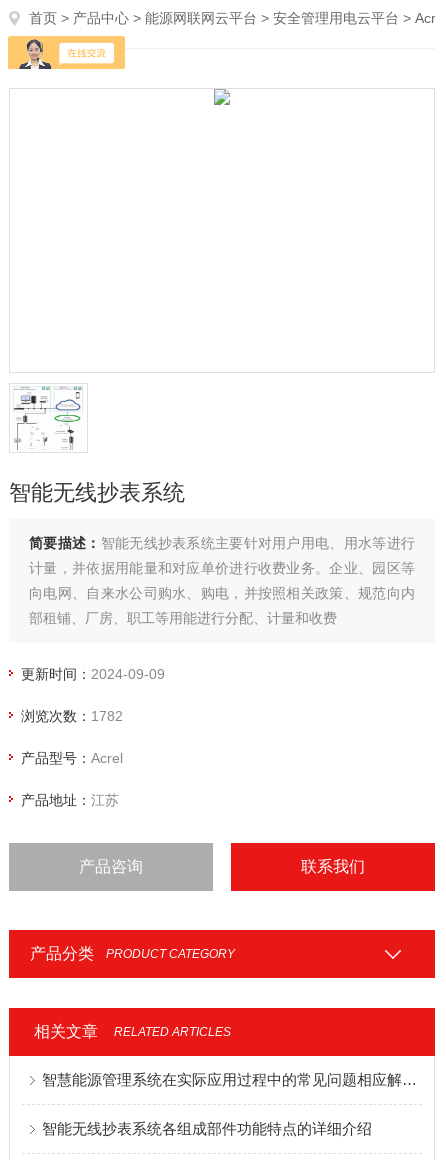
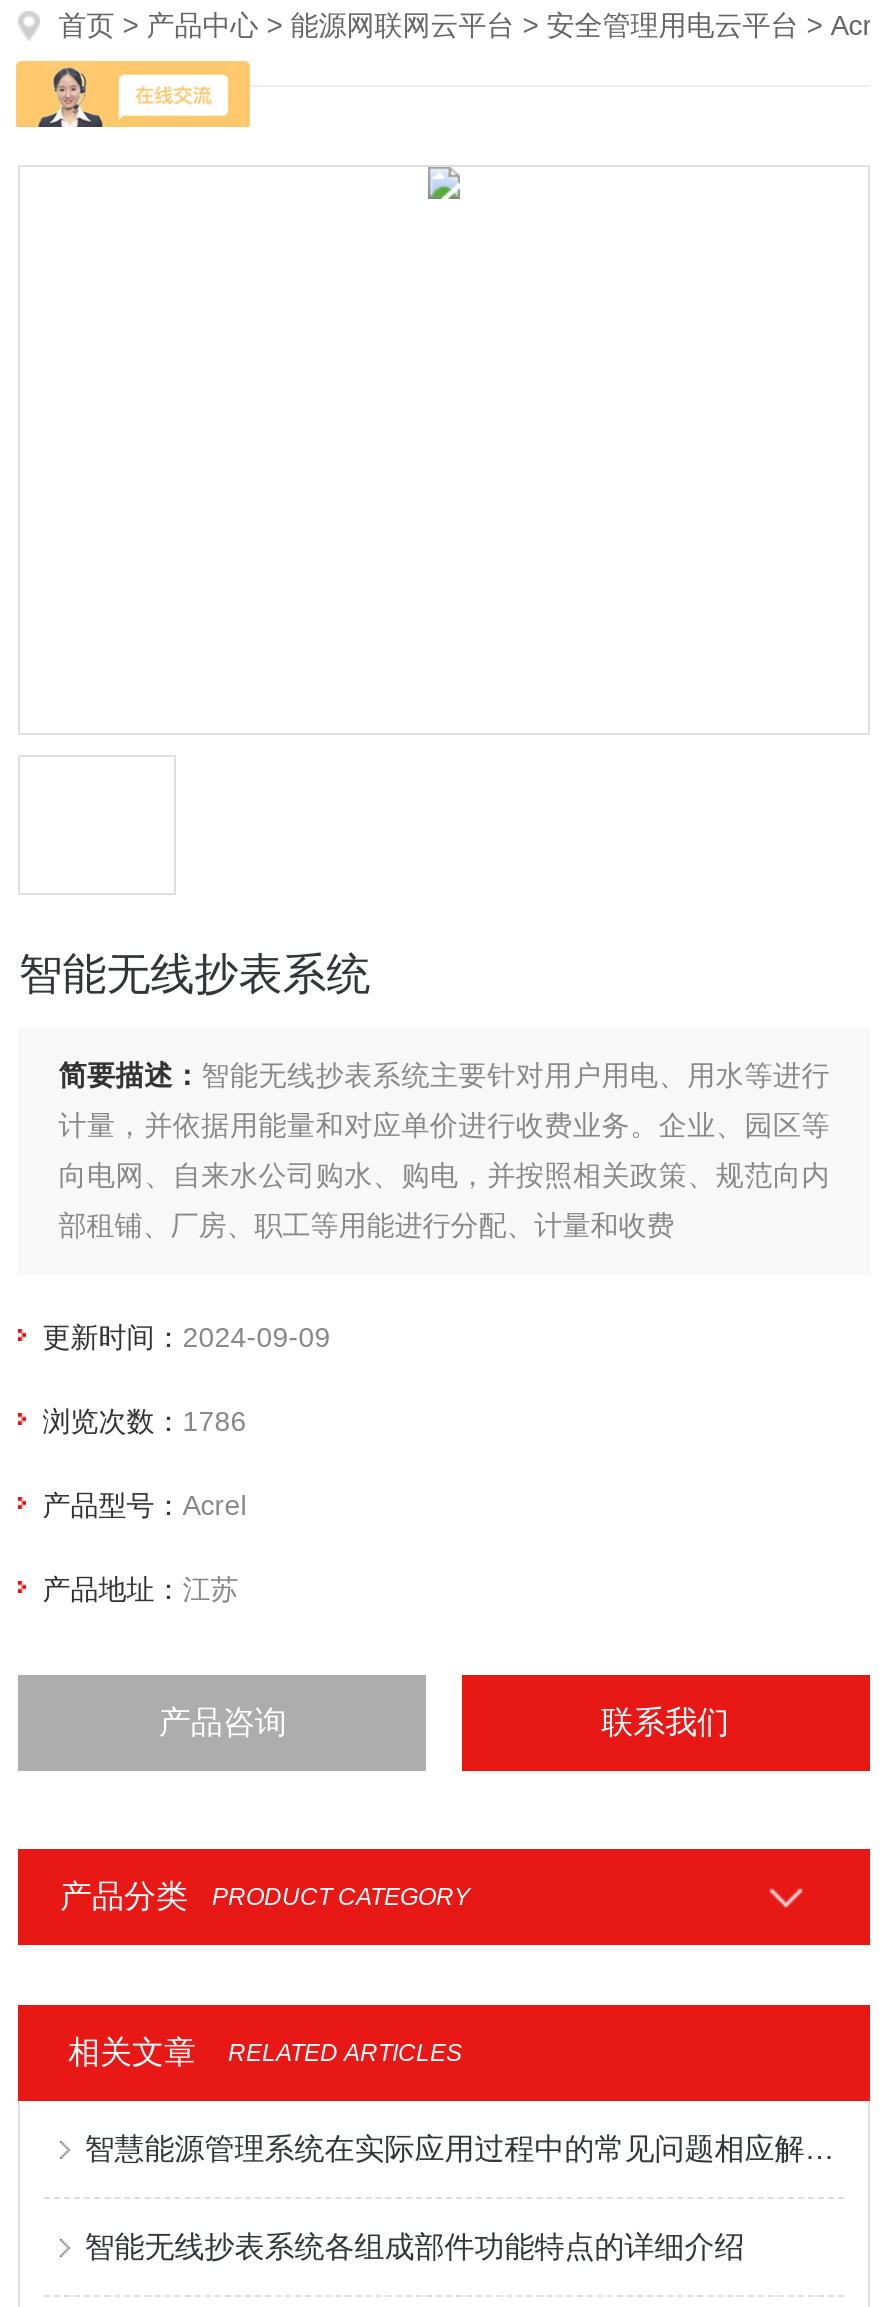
- [image]

- 浏览次数：1782
+ 浏览次数：1786
